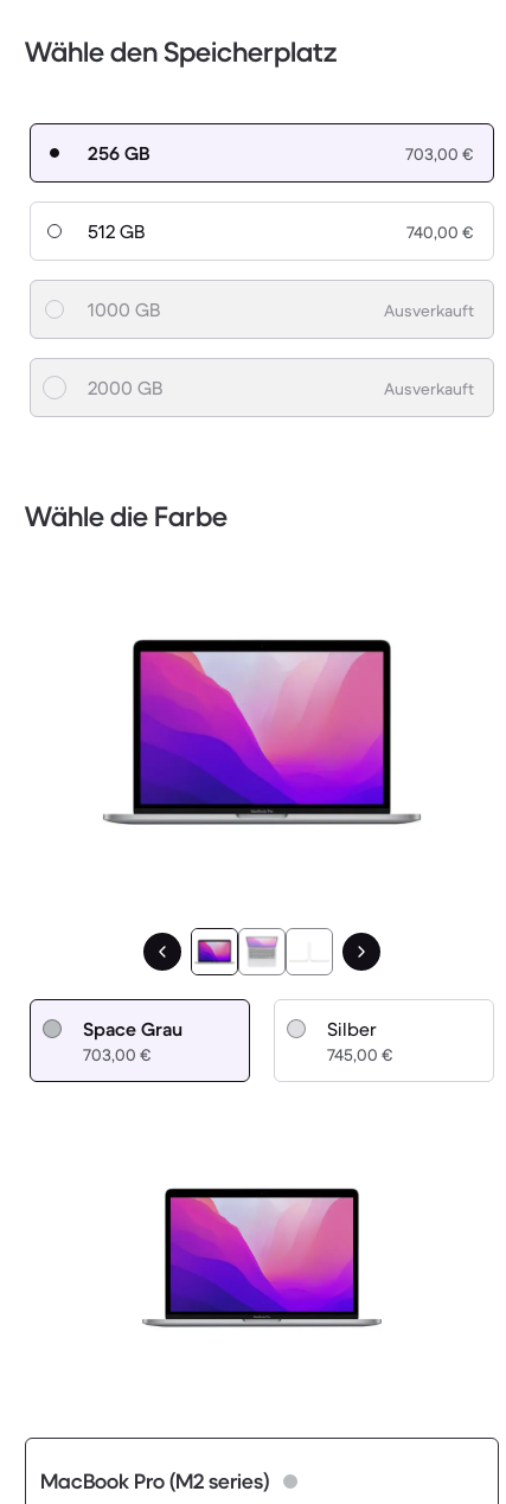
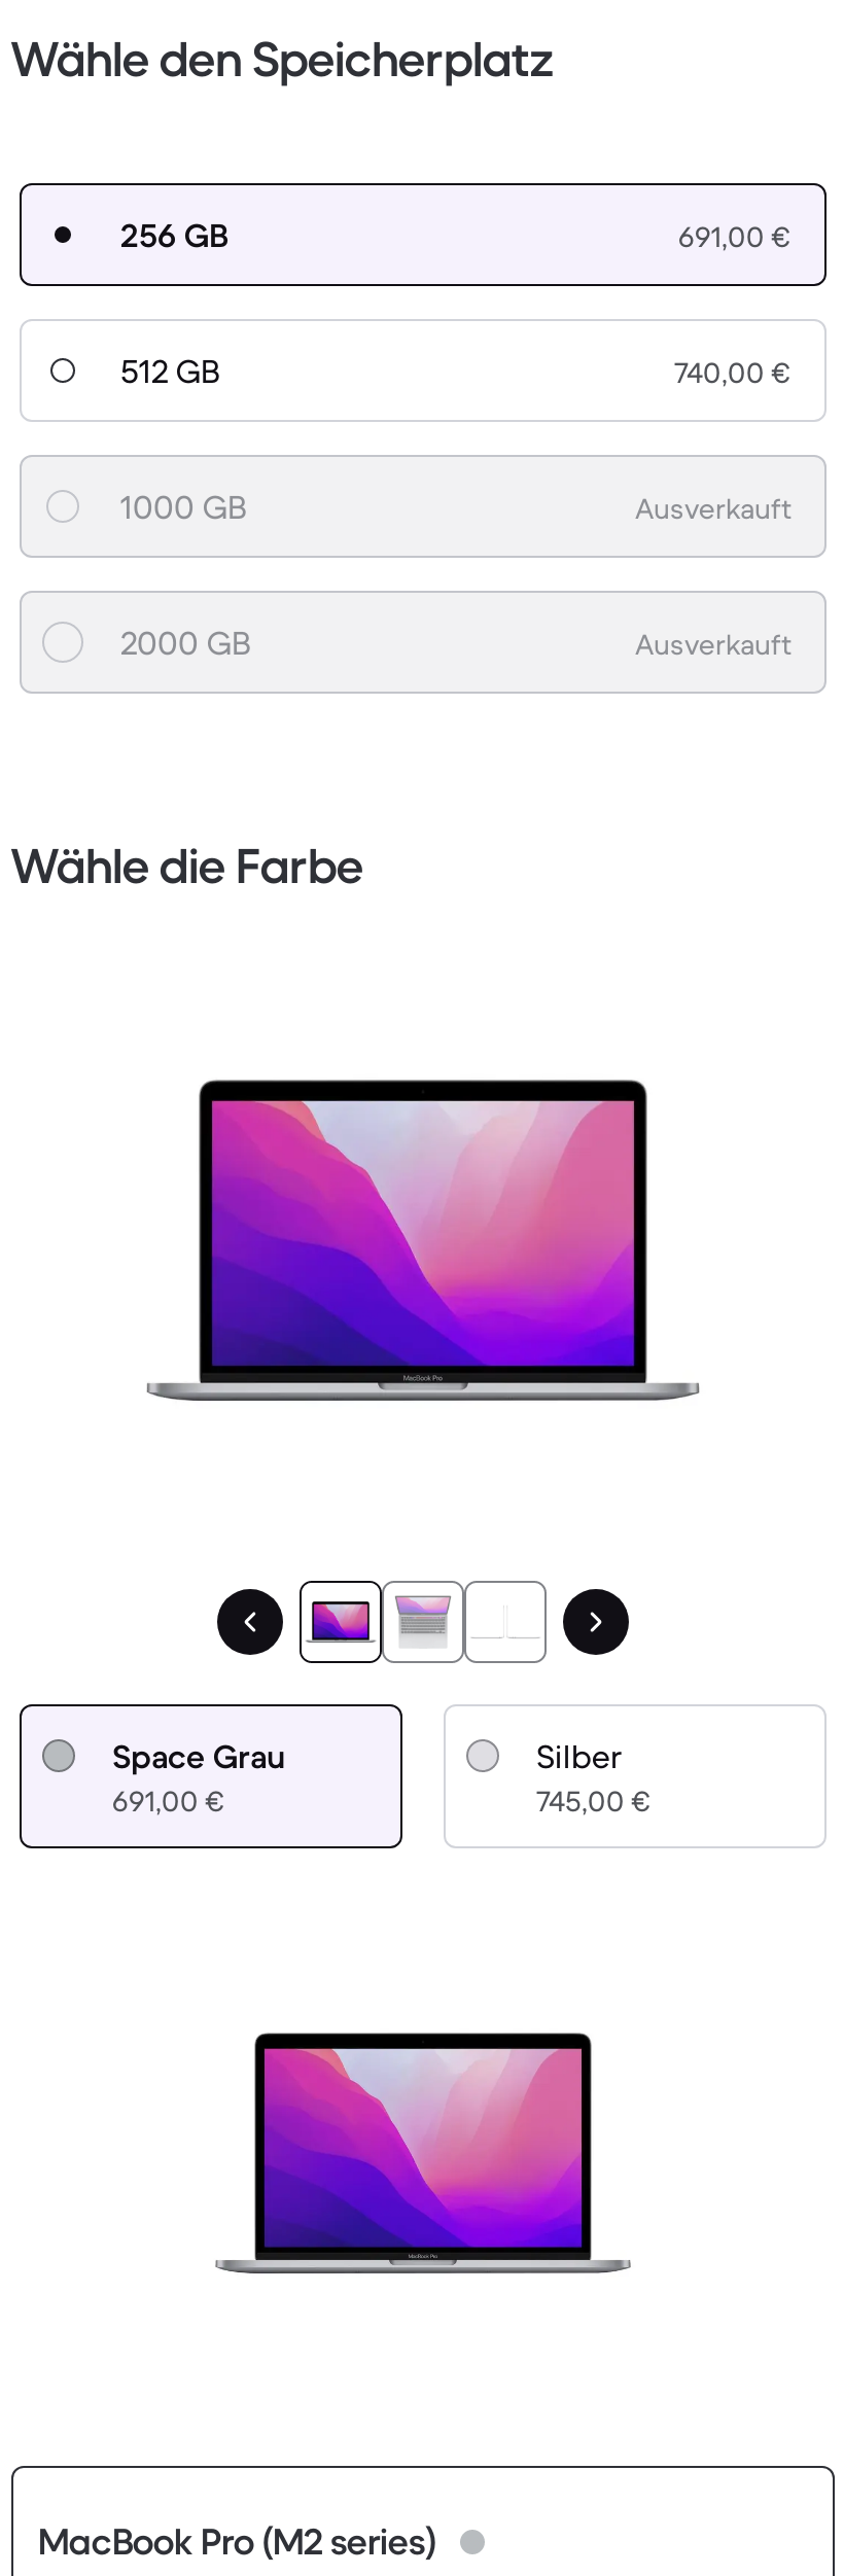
- 703,00 €
+ 691,00 €

- 703,00 €
+ 691,00 €
